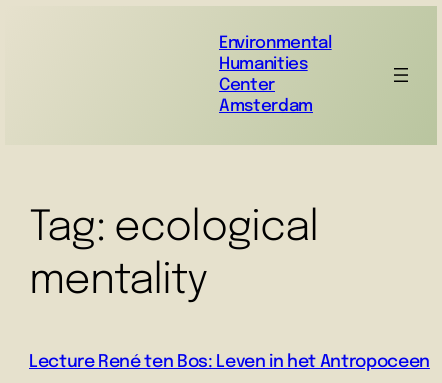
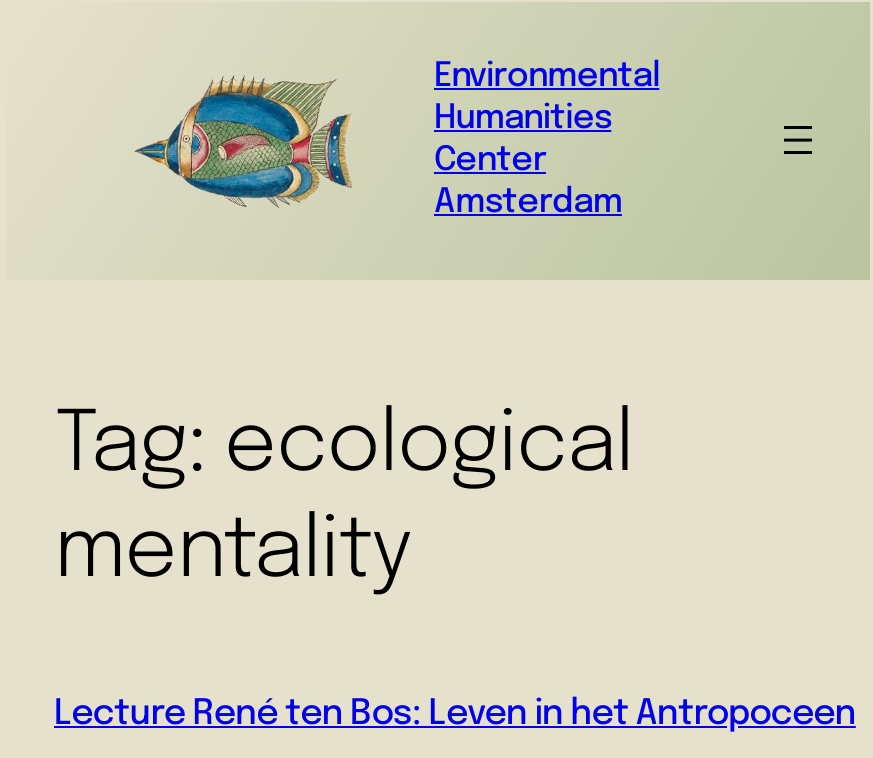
+ [image]
